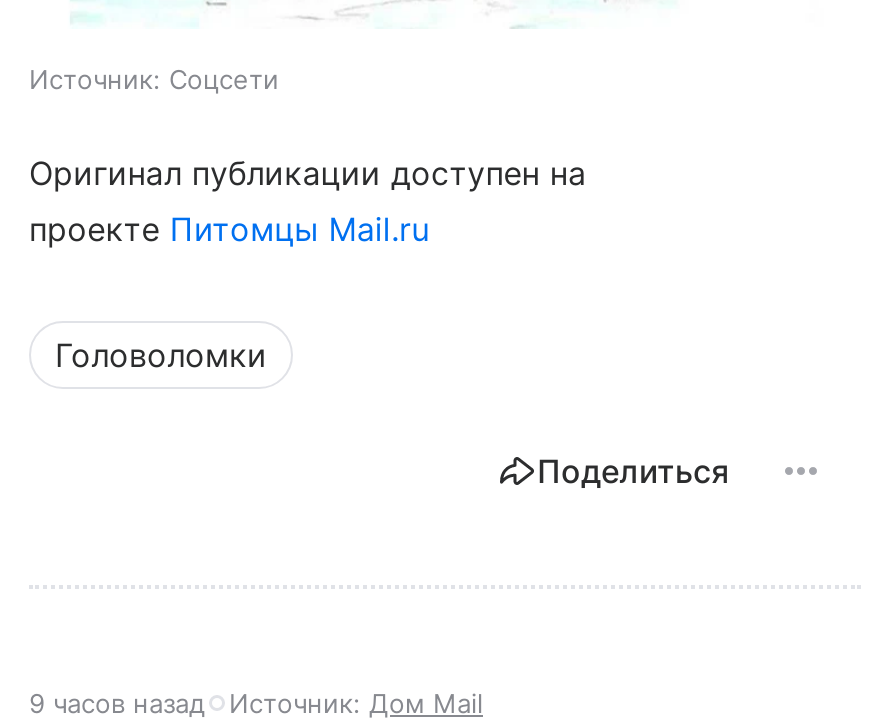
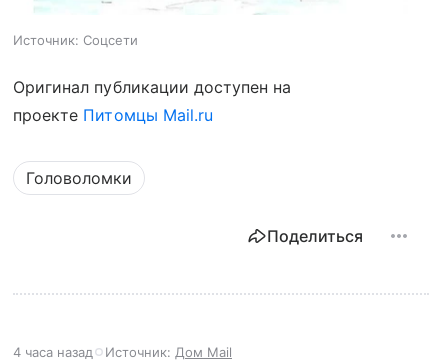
- 9 часов назад Источник: Дом Mail
+ 4 часа назад Источник: Дом Mail
